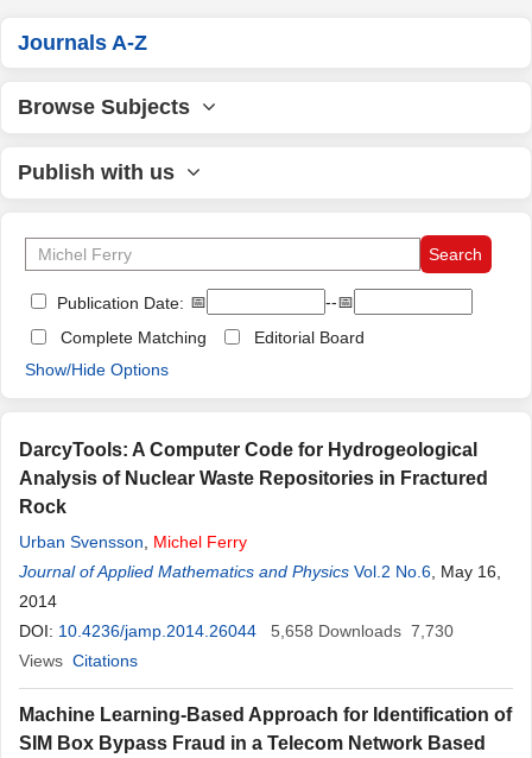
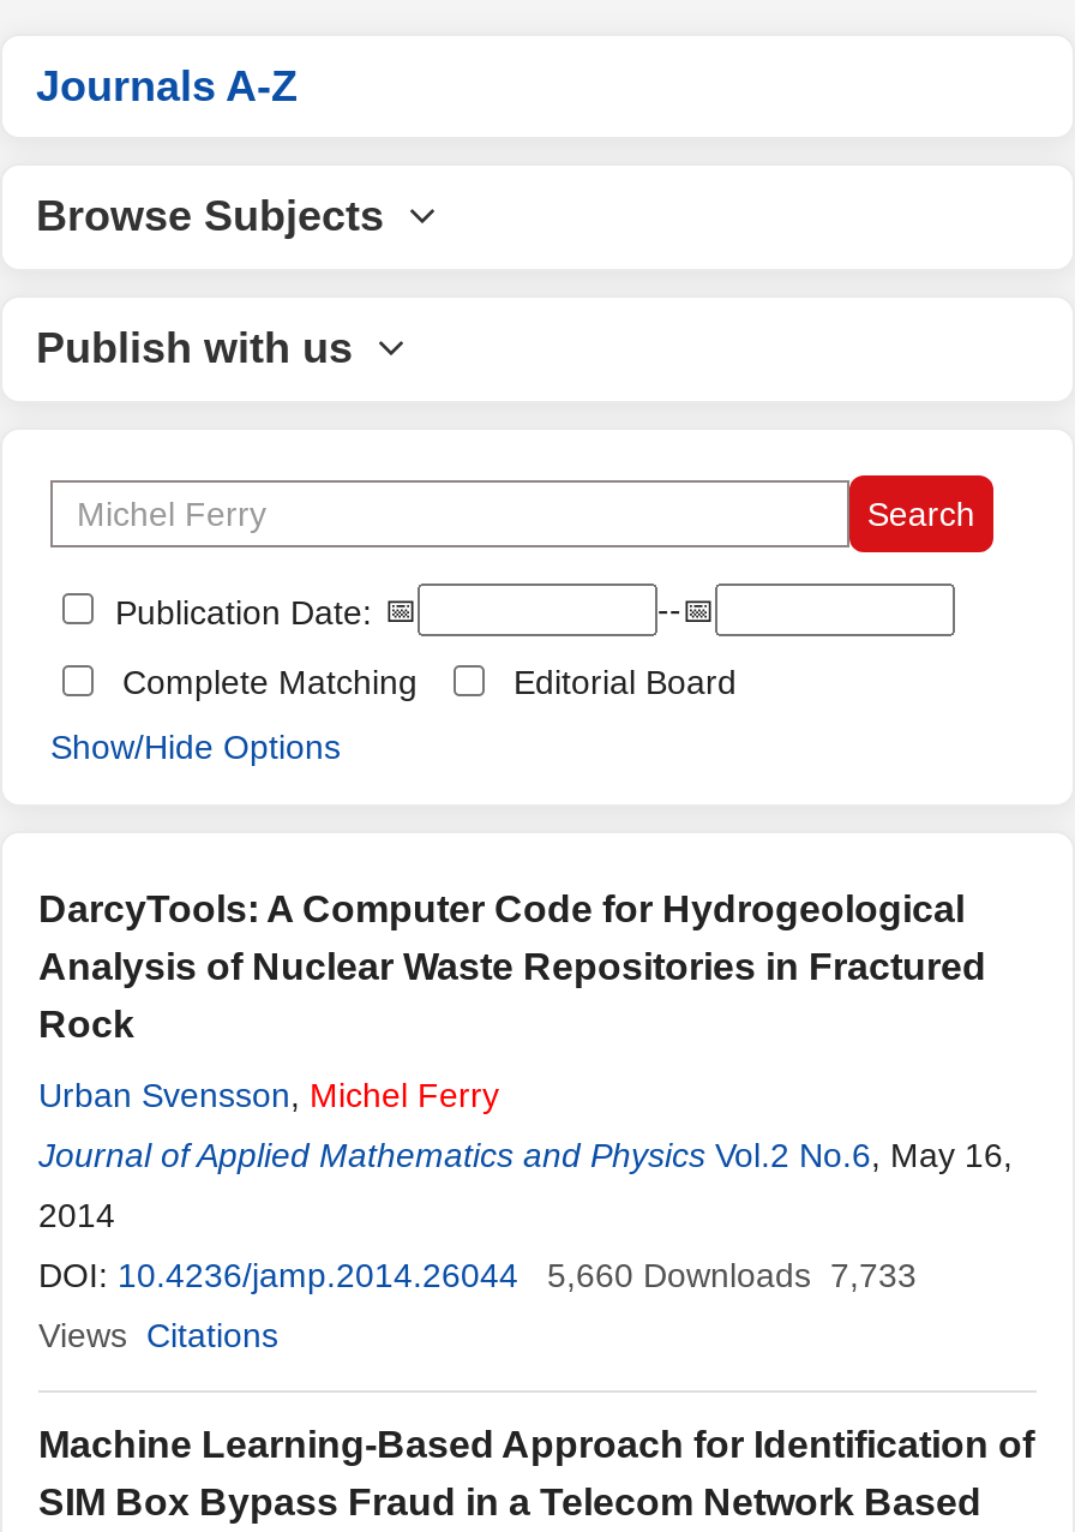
- DOI: 10.4236/jamp.2014.26044 5,658 Downloads 7,730
+ DOI: 10.4236/jamp.2014.26044 5,660 Downloads 7,733
